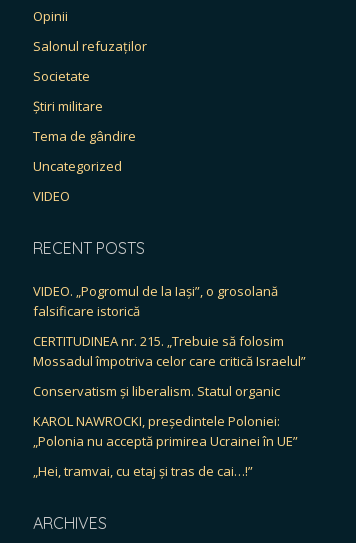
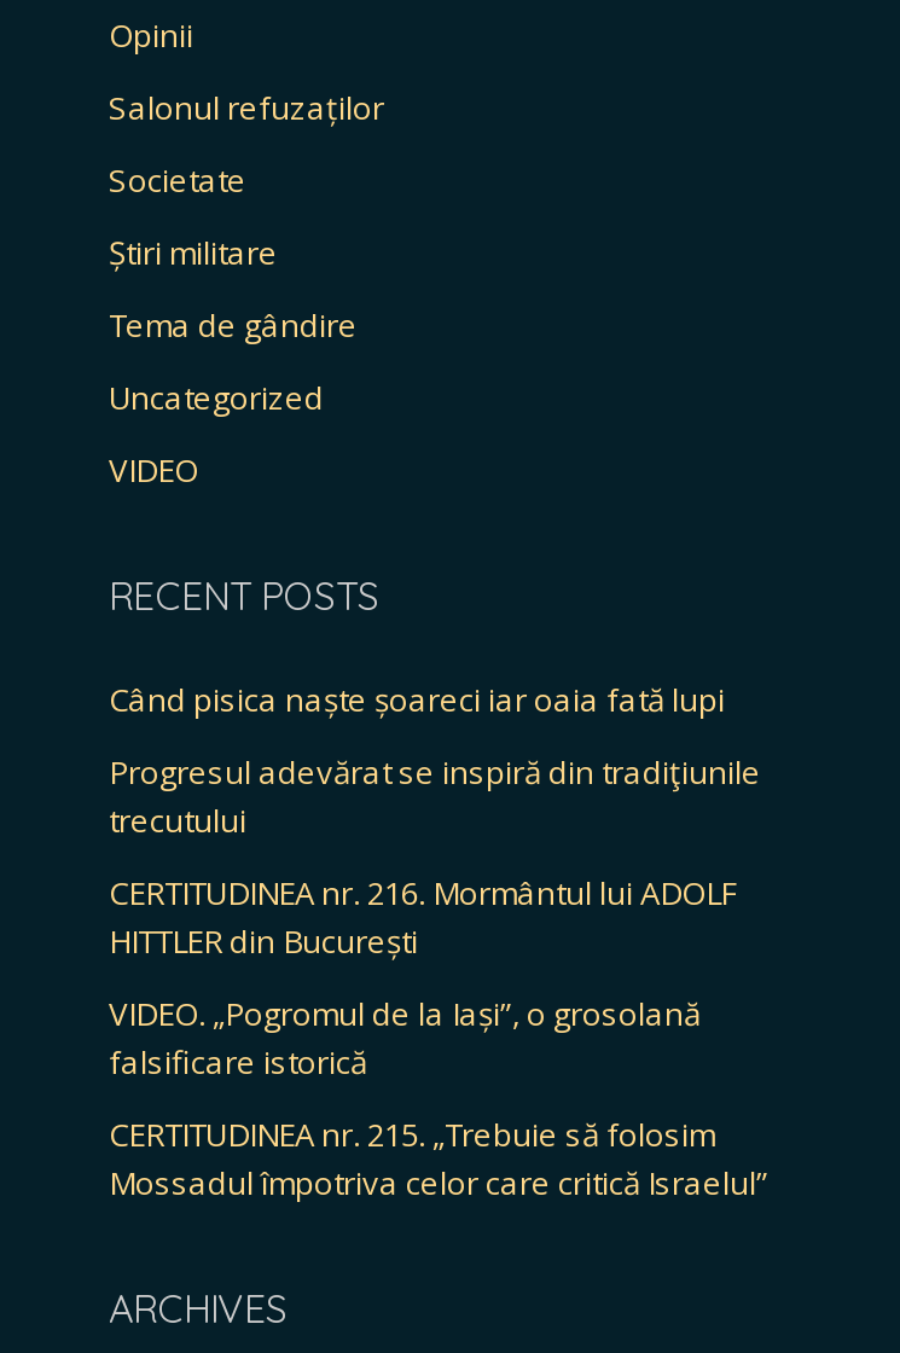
+ Când pisica naște șoareci iar oaia fată lupi
+ Progresul adevărat se inspiră din tradiţiunile
+ trecutului
+ CERTITUDINEA nr. 216. Mormântul lui ADOLF
+ HITTLER din București

moved down: VIDEO. „Pogromul de la Iași”, o grosolană | falsificare istorică | CERTITUDINEA nr. 215. „Trebuie să folosim | Mossadul împotriva celor care critică Israelul”

- Conservatism și liberalism. Statul organic
- KAROL NAWROCKI, președintele Poloniei:
- „Polonia nu acceptă primirea Ucrainei în UE”
- „Hei, tramvai, cu etaj și tras de cai…!”
